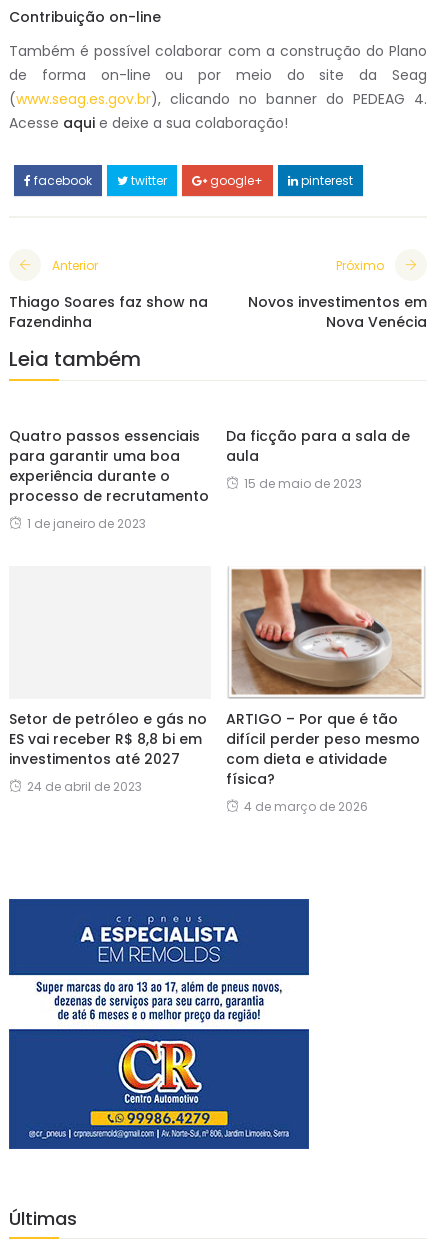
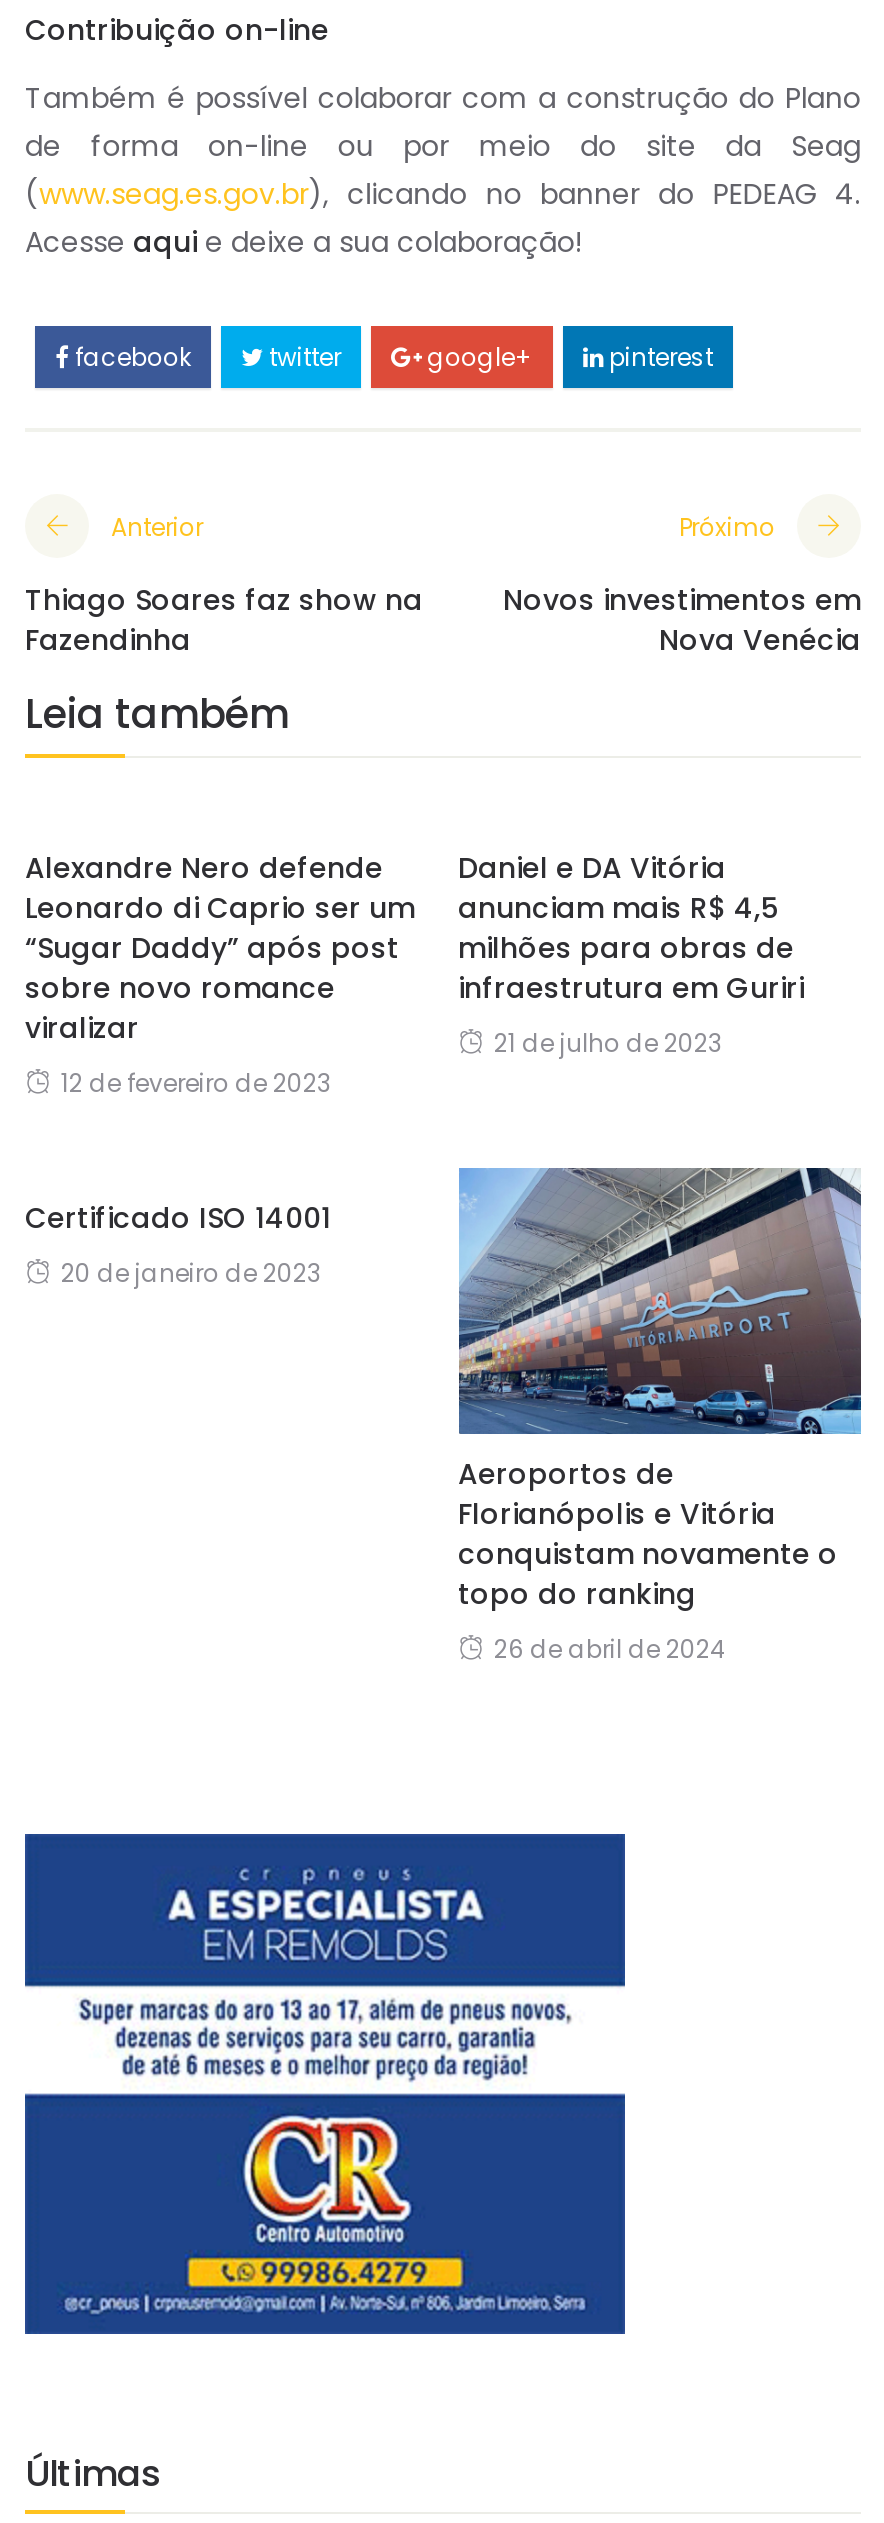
- Quatro passos essenciais
- para garantir uma boa
- experiência durante o
- processo de recrutamento
- 1 de janeiro de 2023
+ Alexandre Nero defende
+ Leonardo di Caprio ser um
+ “Sugar Daddy” após post
+ sobre novo romance
+ viralizar
+ 12 de fevereiro de 2023

- Da ficção para a sala de
- aula
- 15 de maio de 2023
+ Daniel e DA Vitória
+ anunciam mais R$ 4,5
+ milhões para obras de
+ infraestrutura em Guriri
+ 21 de julho de 2023

- [image]
- ARTIGO – Por que é tão
- difícil perder peso mesmo
- com dieta e atividade
- física?
- 4 de março de 2026
+ [image]
+ Aeroportos de
+ Florianópolis e Vitória
+ conquistam novamente o
+ topo do ranking
+ 26 de abril de 2024

- Setor de petróleo e gás no
- ES vai receber R$ 8,8 bi em
- investimentos até 2027
- 24 de abril de 2023
+ Certificado ISO 14001
+ 20 de janeiro de 2023
